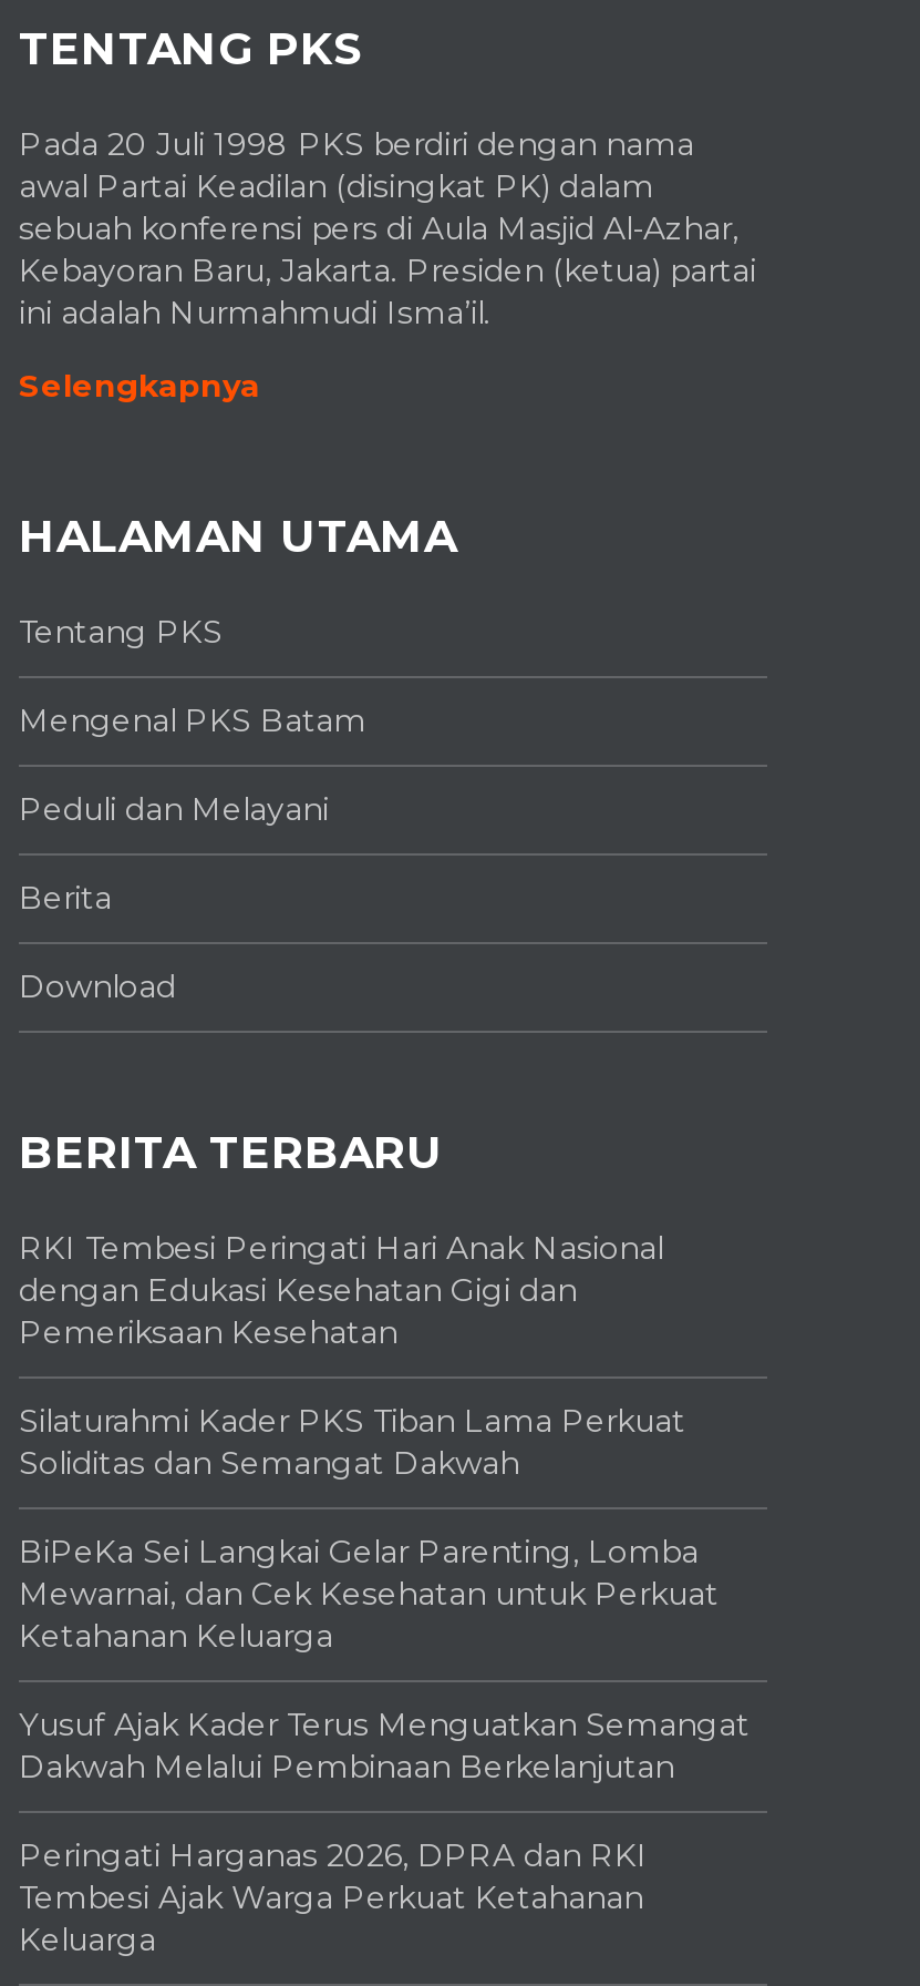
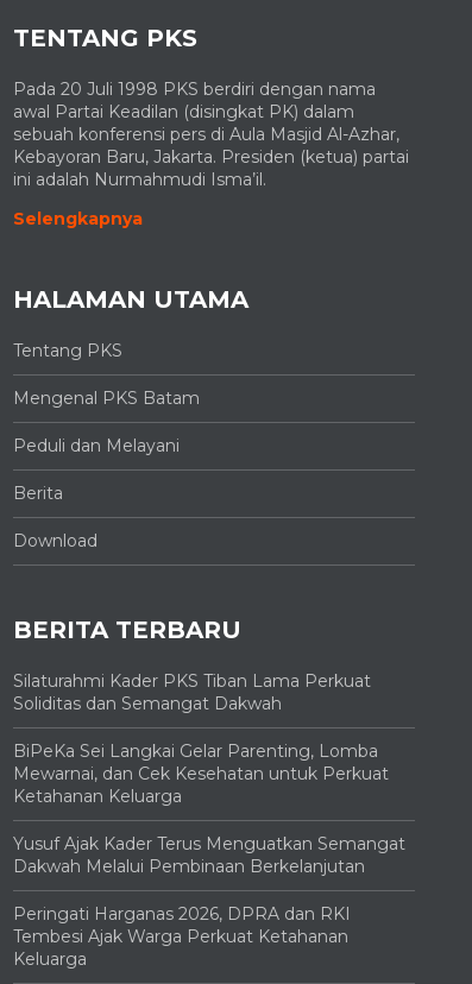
- RKI Tembesi Peringati Hari Anak Nasional
- dengan Edukasi Kesehatan Gigi dan
- Pemeriksaan Kesehatan
